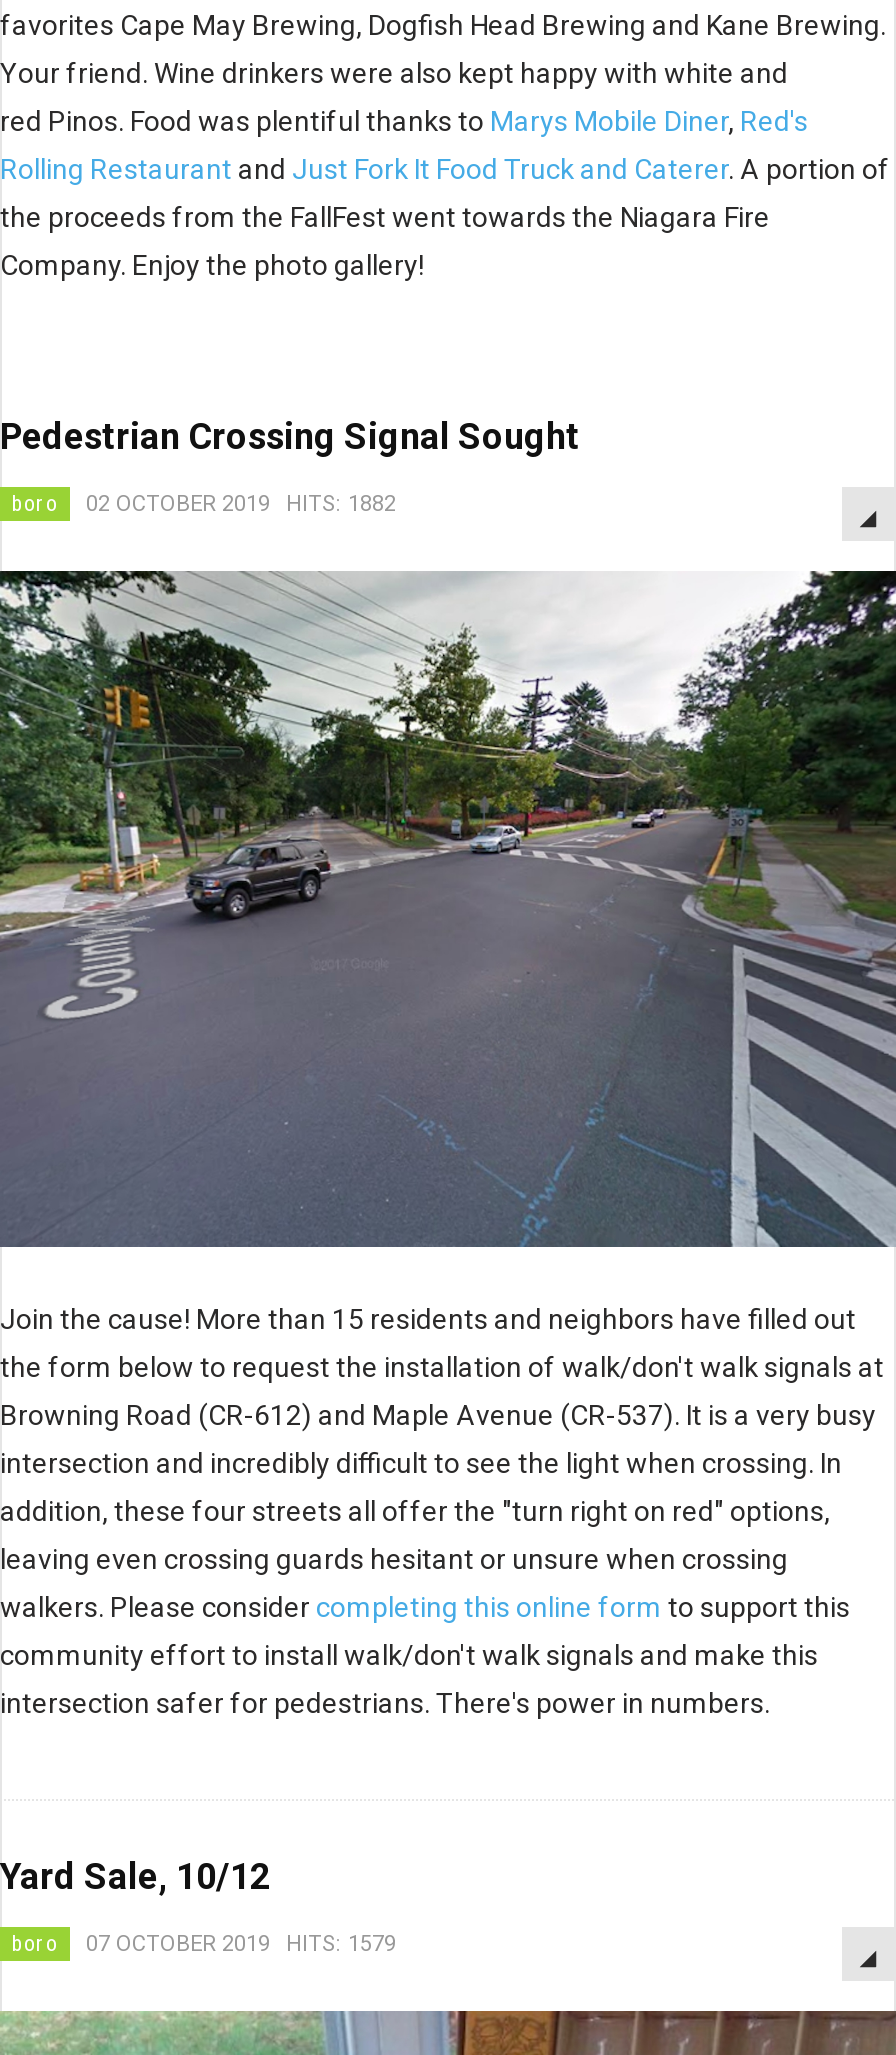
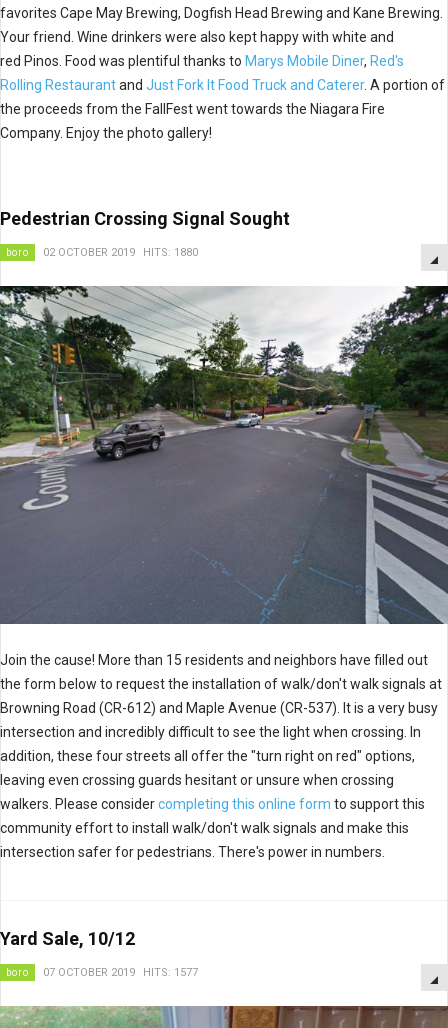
- boro 02 OCTOBER 2019 HITS: 1882
+ boro 02 OCTOBER 2019 HITS: 1880

- boro 07 OCTOBER 2019 HITS: 1579
+ boro 07 OCTOBER 2019 HITS: 1577
